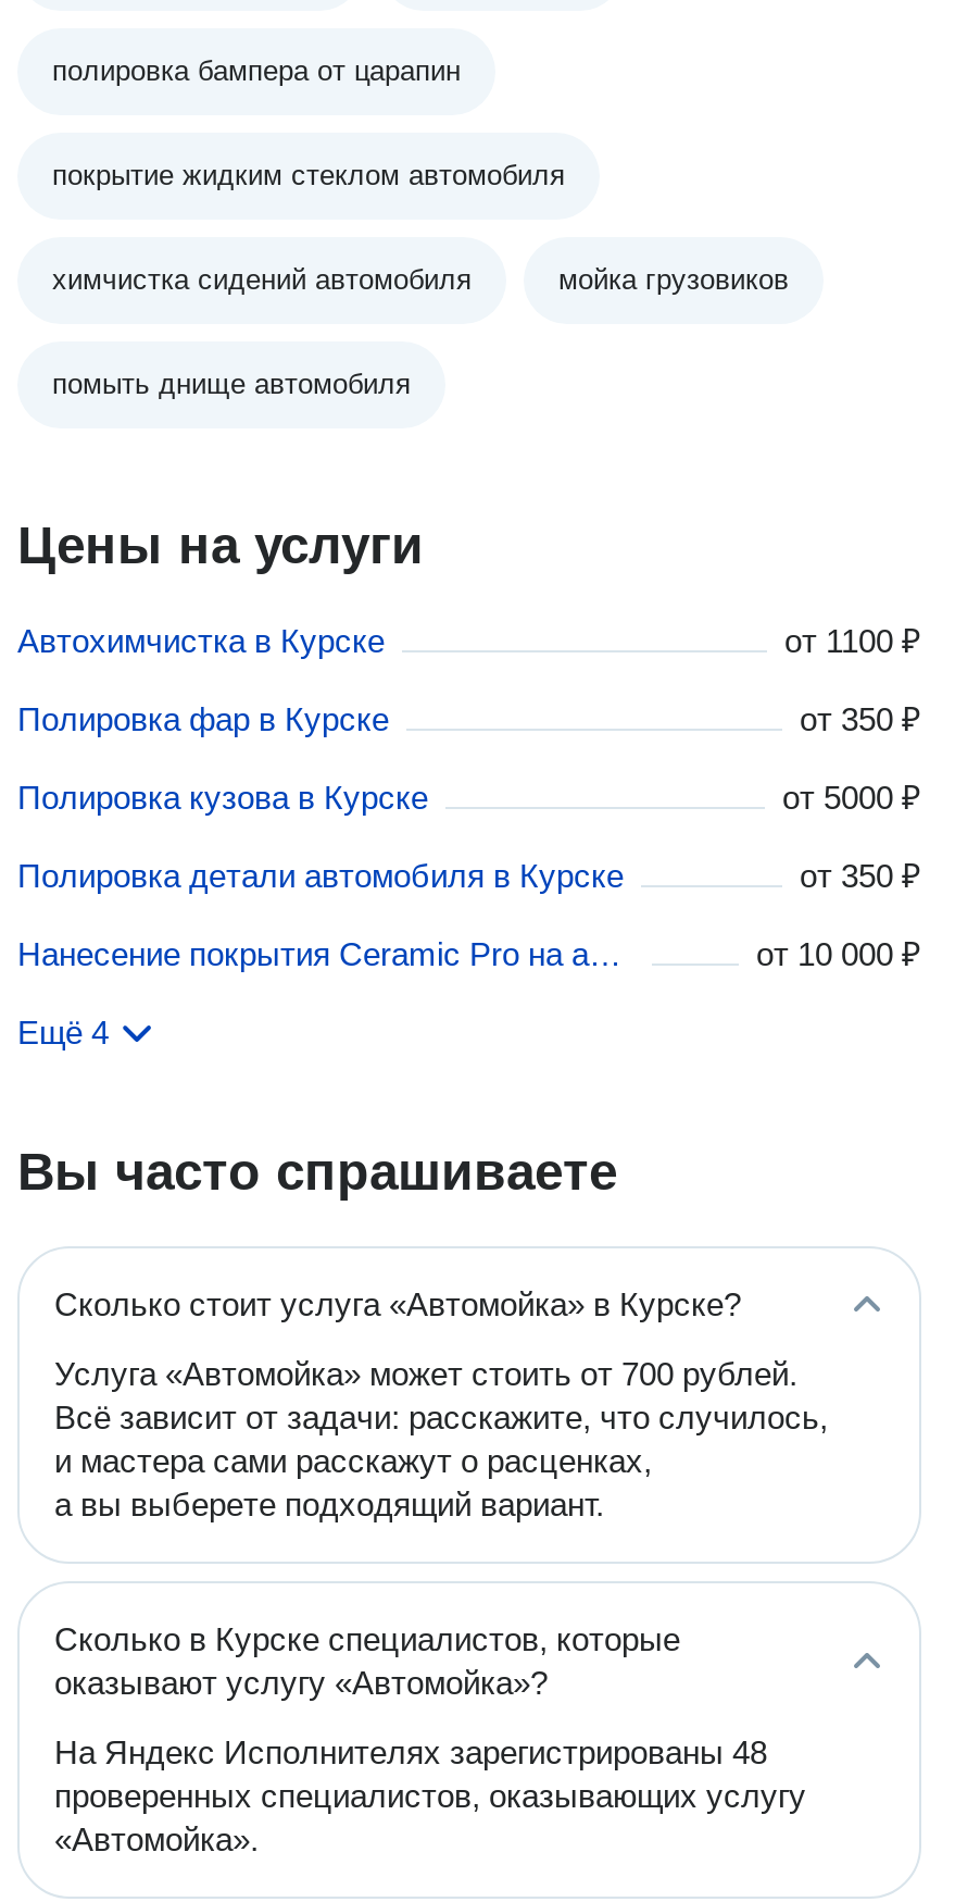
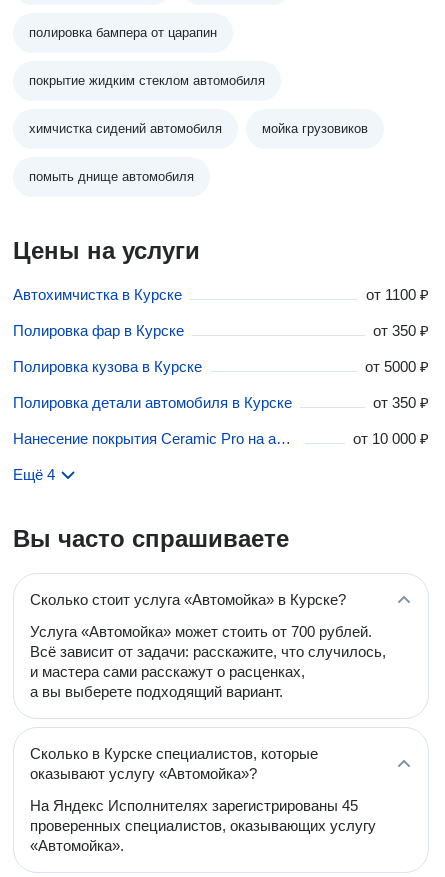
- На Яндекс Исполнителях зарегистрированы 48
+ На Яндекс Исполнителях зарегистрированы 45
